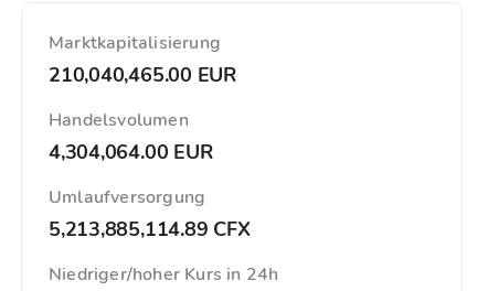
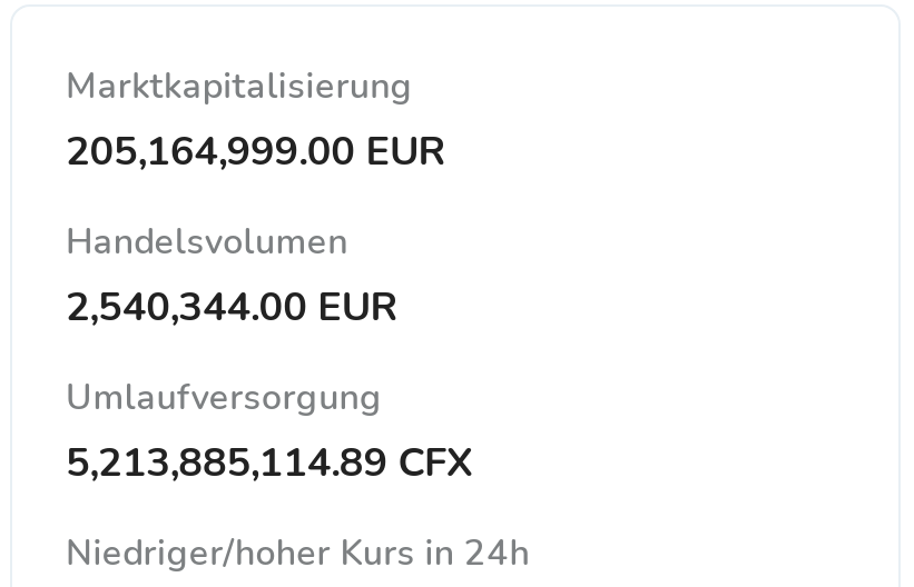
- 210,040,465.00 EUR
+ 205,164,999.00 EUR

- 4,304,064.00 EUR
+ 2,540,344.00 EUR
